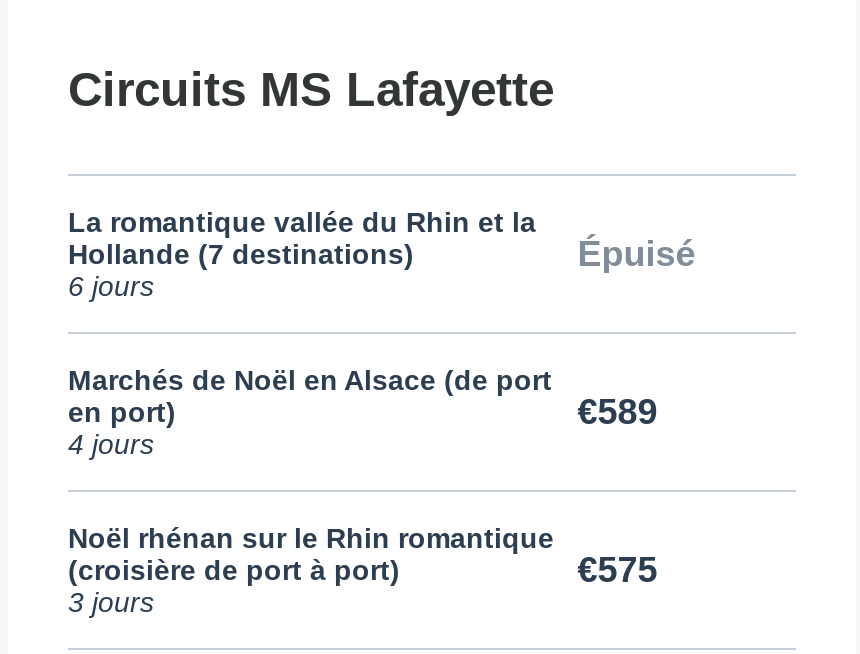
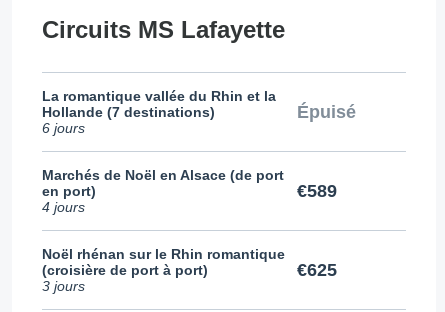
- €575
+ €625
